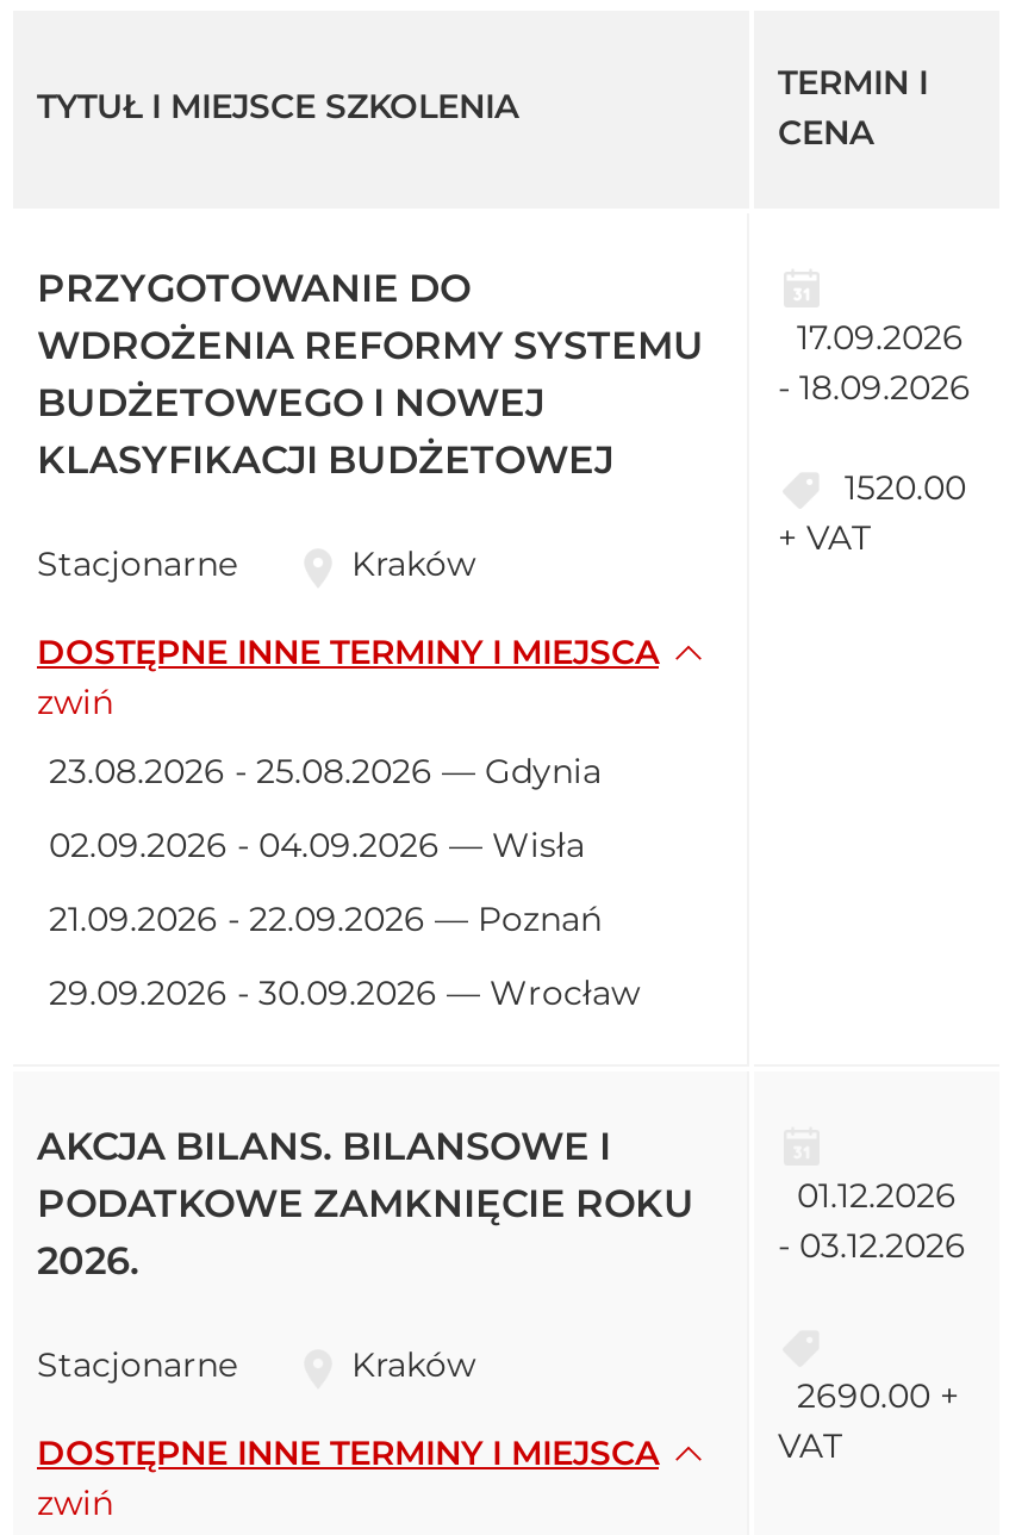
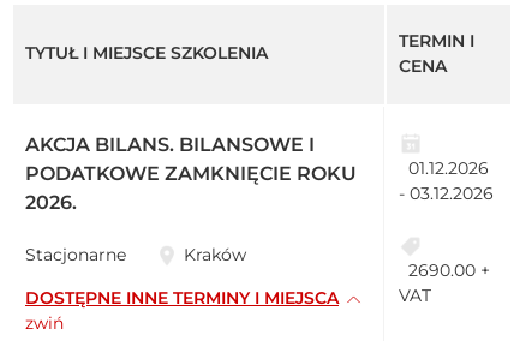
- PRZYGOTOWANIE DO
- WDROŻENIA REFORMY SYSTEMU
- BUDŻETOWEGO I NOWEJ
- KLASYFIKACJI BUDŻETOWEJ
- Stacjonarne
- Kraków
- DOSTĘPNE INNE TERMINY I MIEJSCA
- zwiń
- 23.08.2026 - 25.08.2026 — Gdynia
- 02.09.2026 - 04.09.2026 — Wisła
- 21.09.2026 - 22.09.2026 — Poznań
- 29.09.2026 - 30.09.2026 — Wrocław

- 17.09.2026
- - 18.09.2026
- 1520.00
- + VAT
